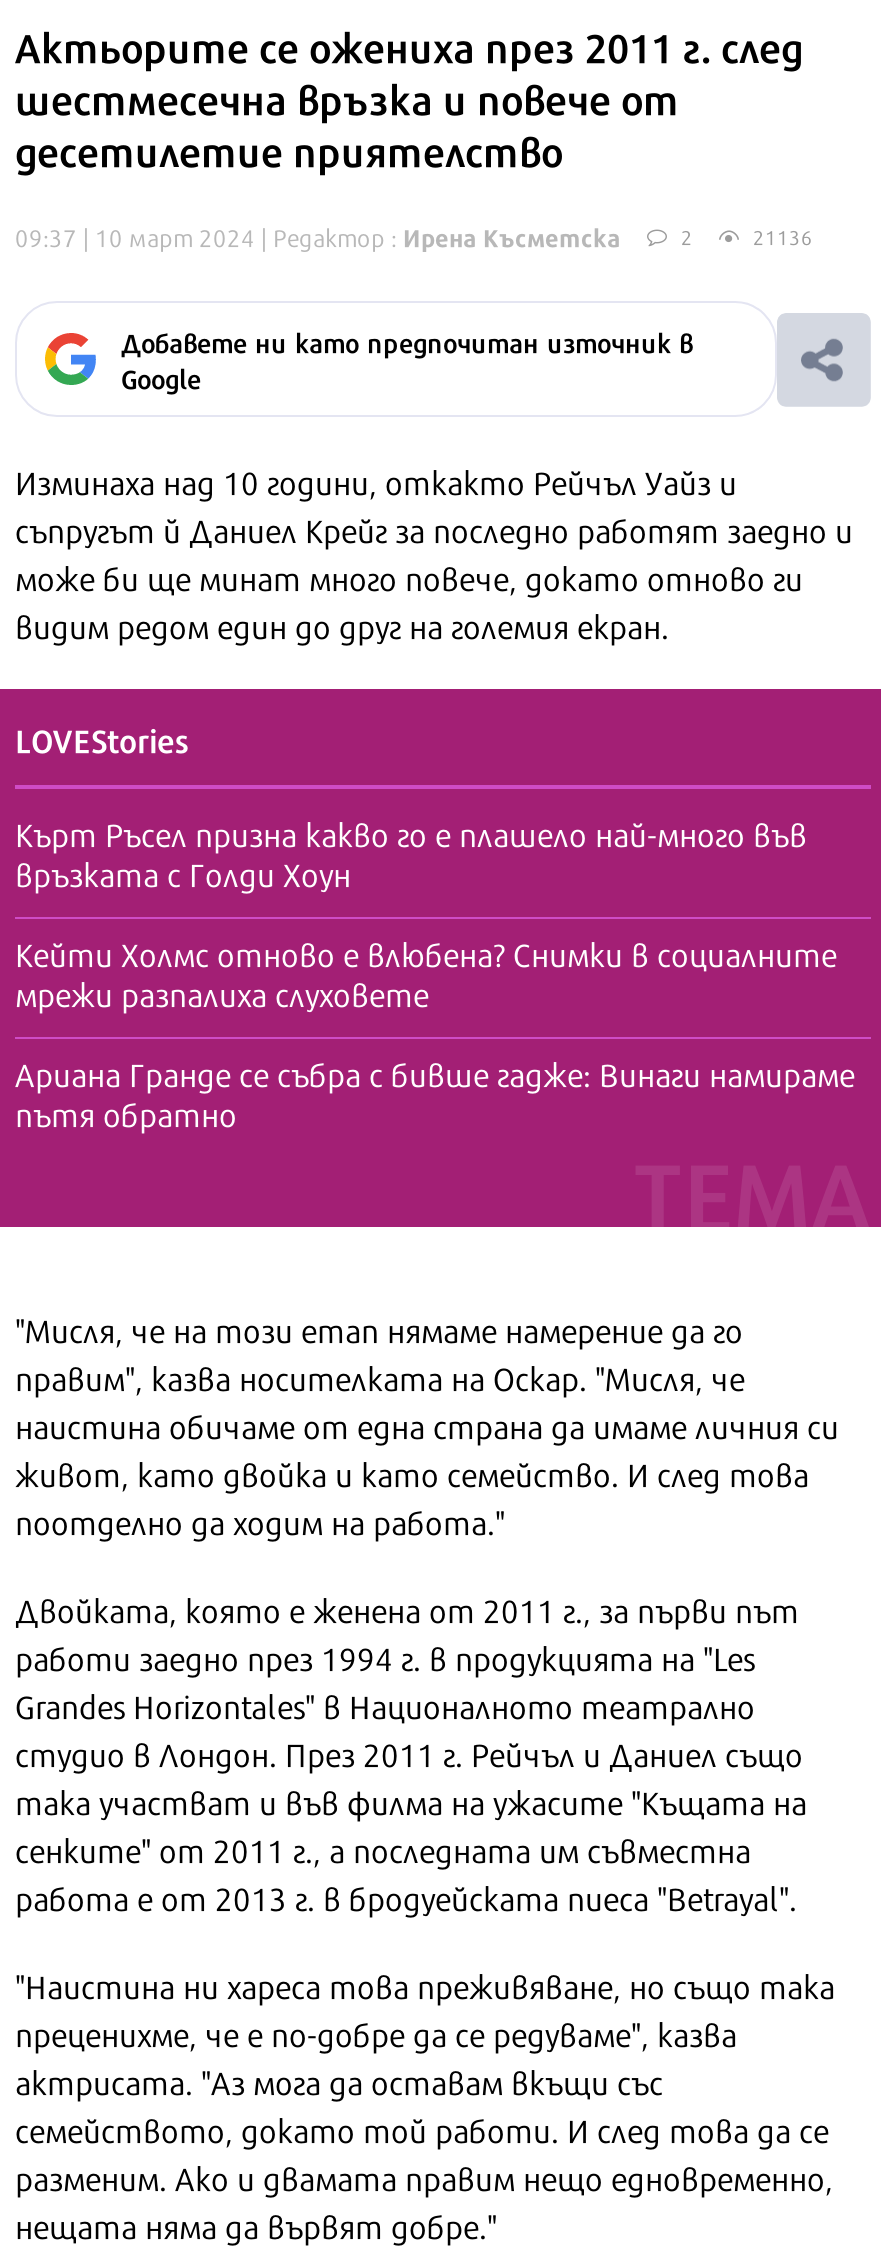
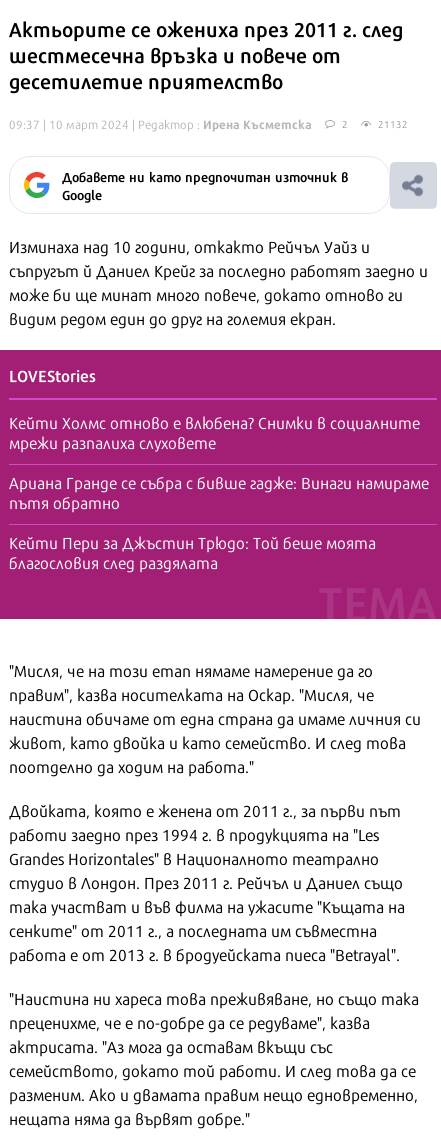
- 21136
+ 21132

- Кърт Ръсел призна какво го е плашело най-много във
- връзката с Голди Хоун

moved up: Кейти Холмс отново е влюбена? Снимки в социалните | мрежи разпалиха слуховете | Ариана Гранде се събра с бивше гадже: Винаги намираме | пътя обратно

+ Кейти Пери за Джъстин Трюдо: Той беше моята
+ благословия след раздялата
